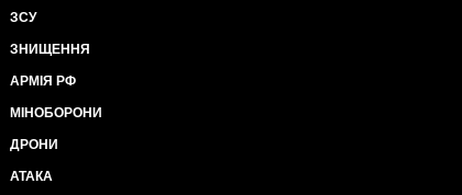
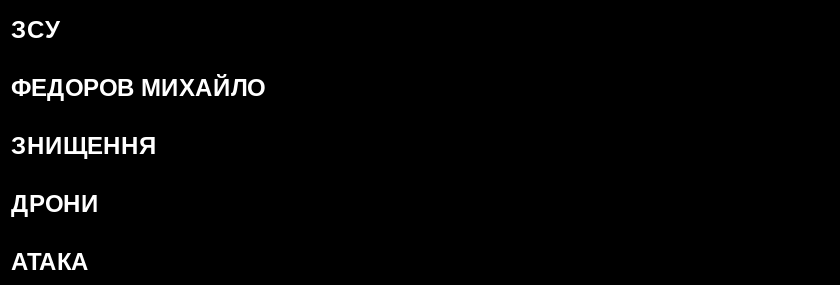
+ ФЕДОРОВ МИХАЙЛО

moved down: ЗНИЩЕННЯ

- АРМІЯ РФ
- МІНОБОРОНИ
